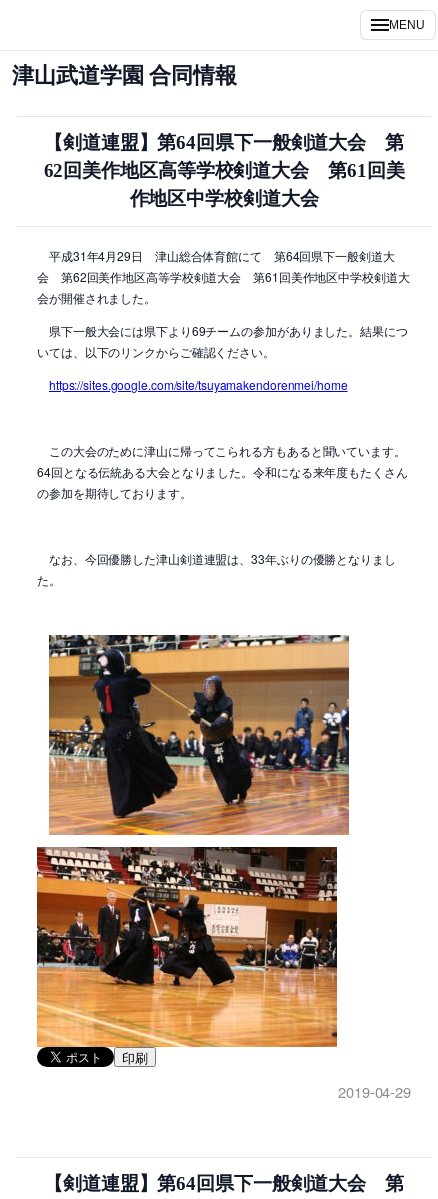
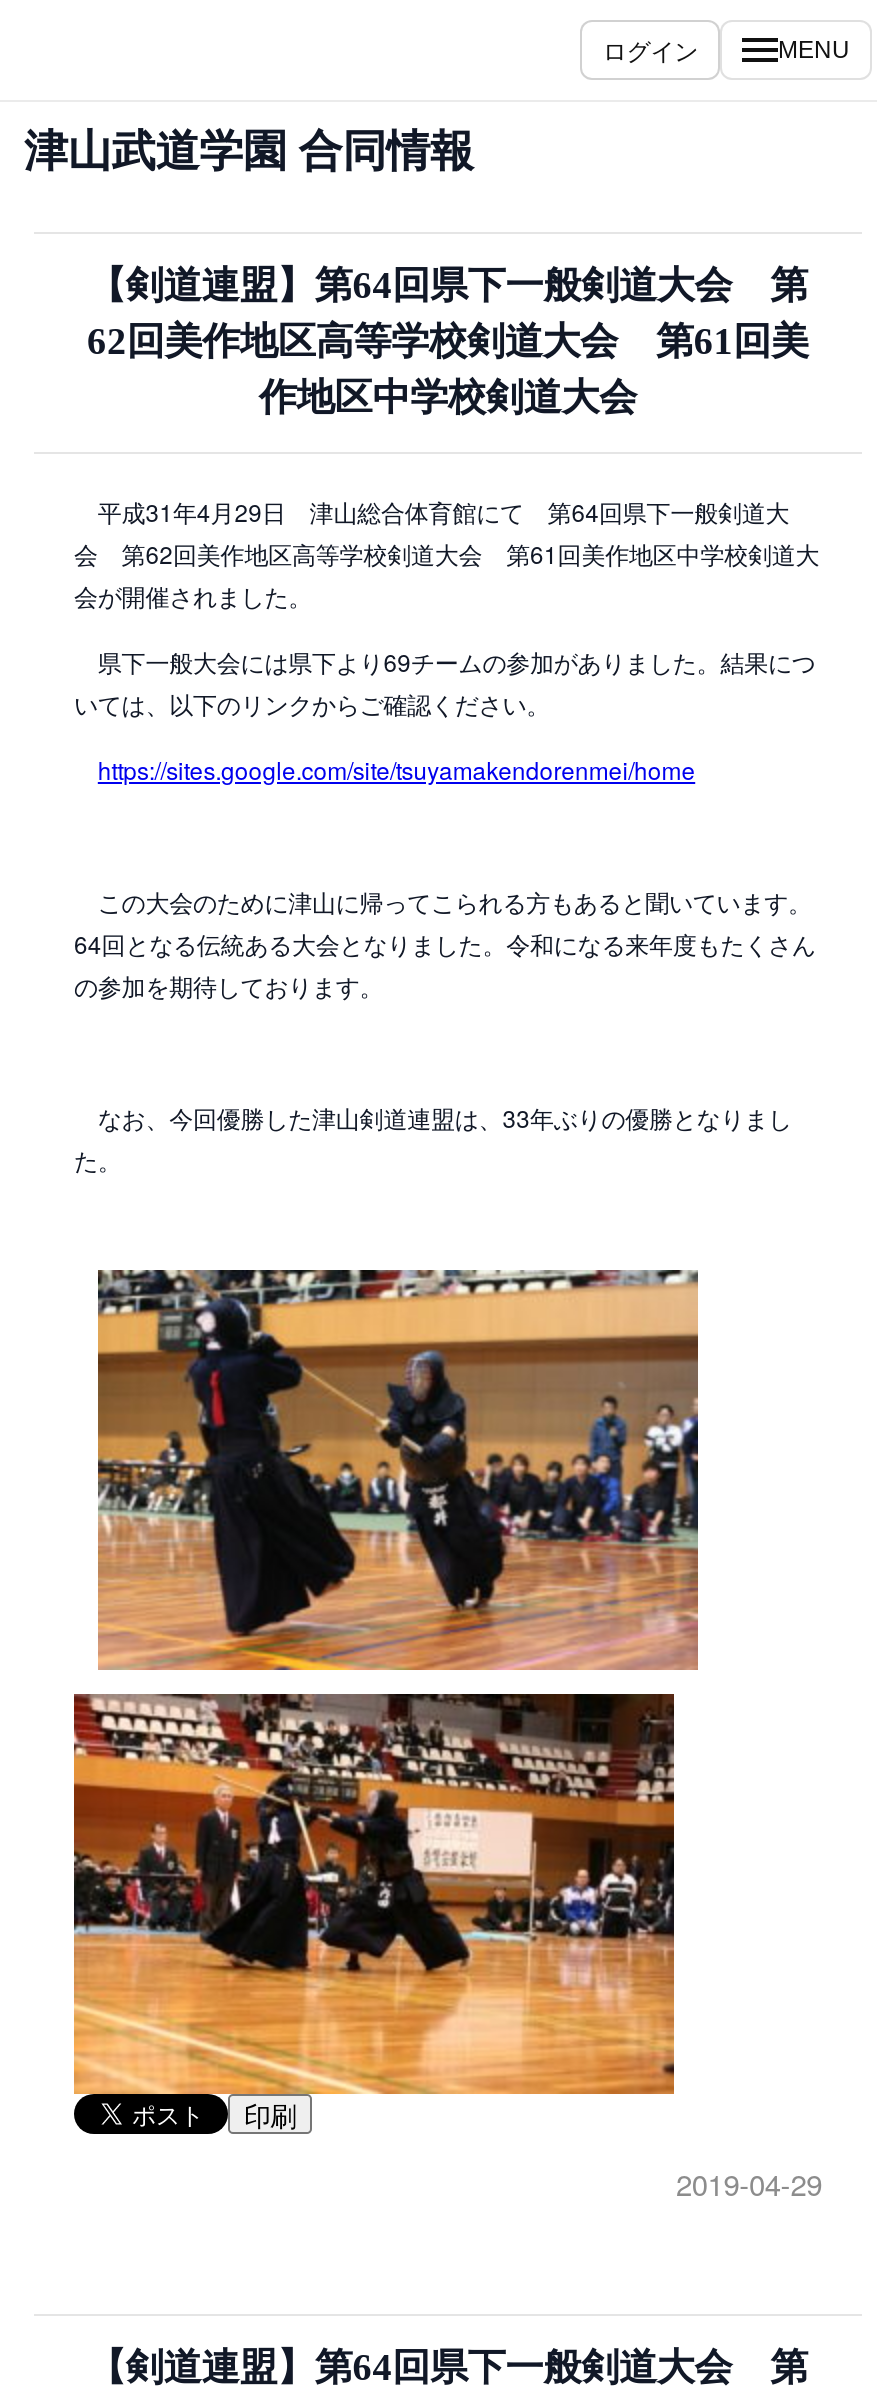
+ ログイン
